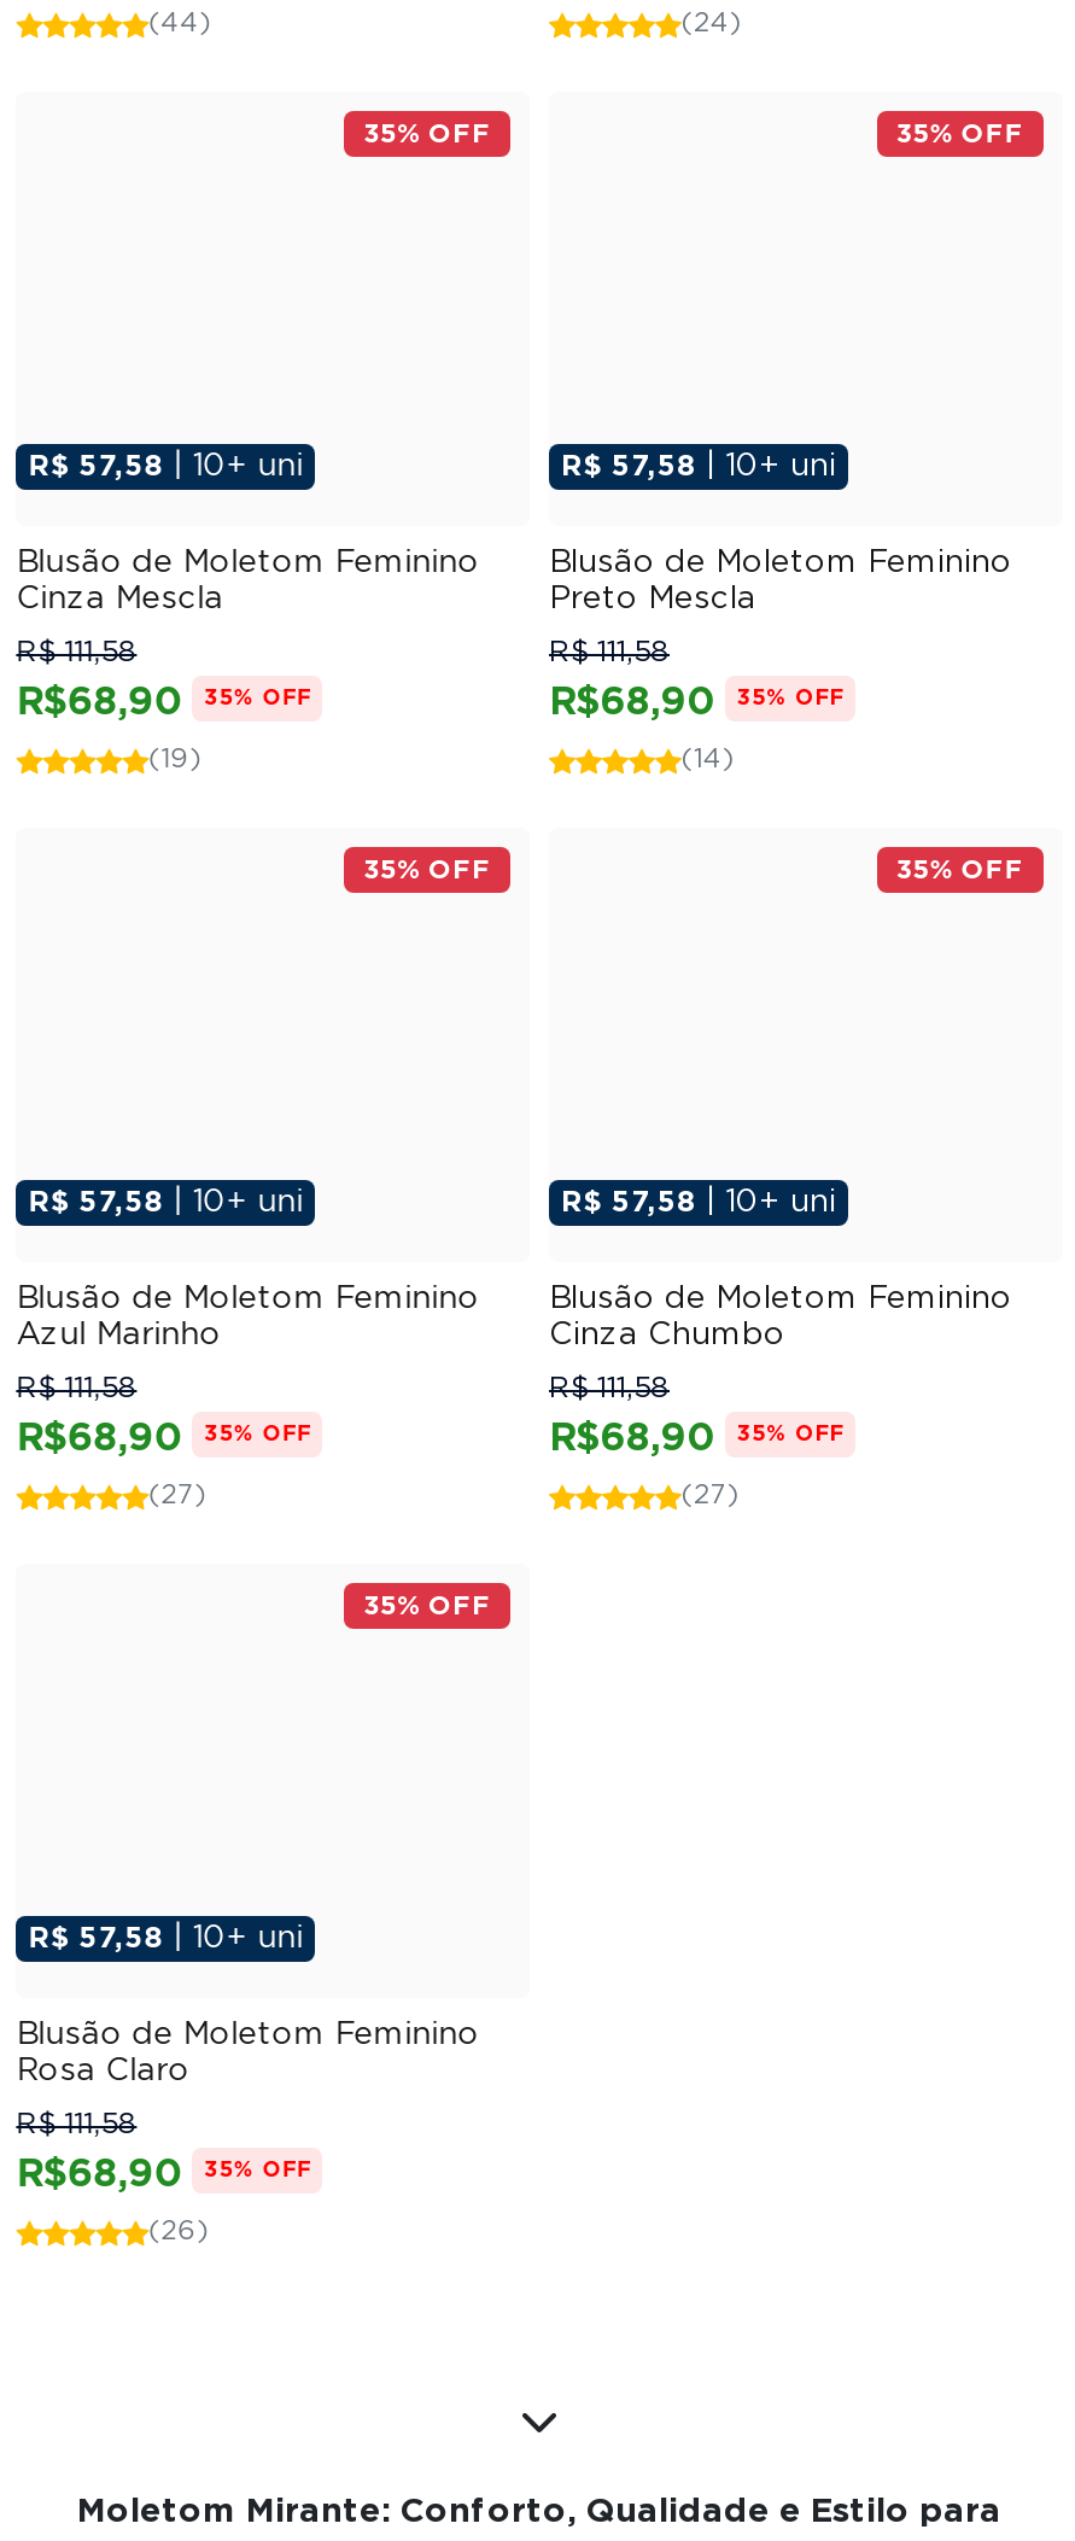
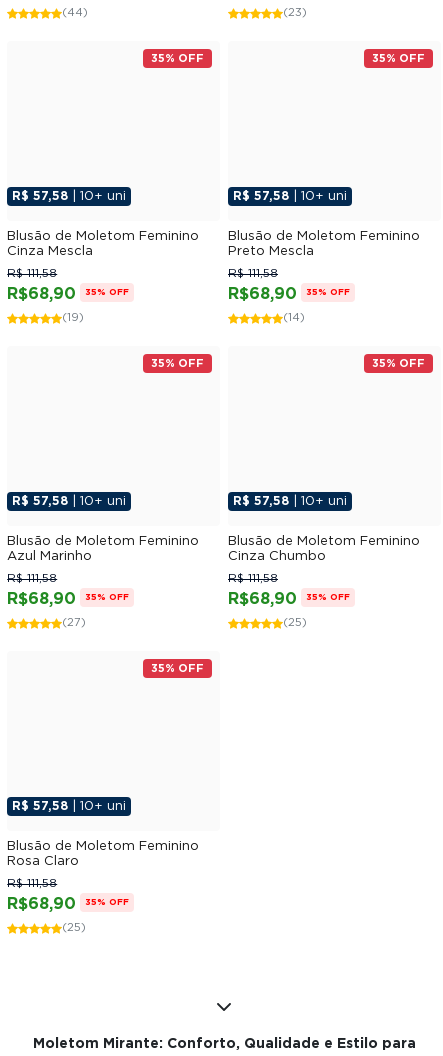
- (24)
+ (23)

- (27)
+ (25)

- (26)
+ (25)
